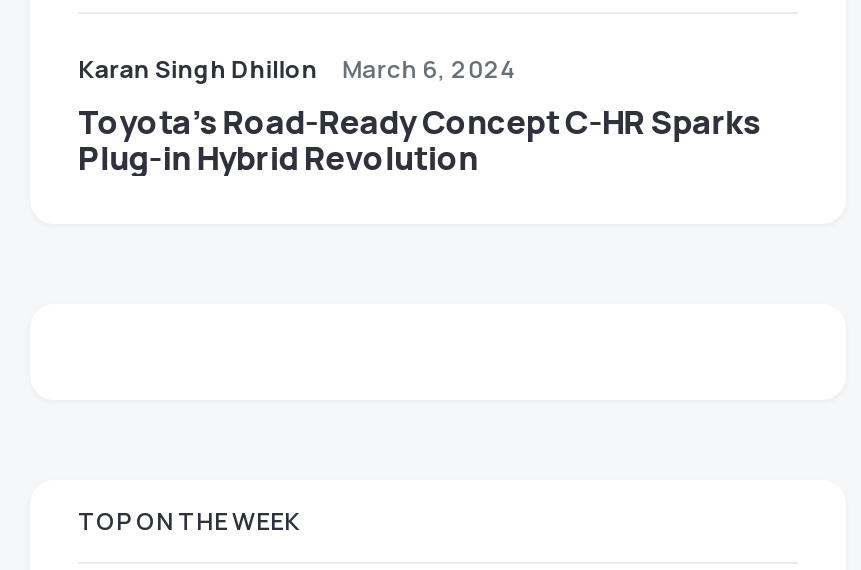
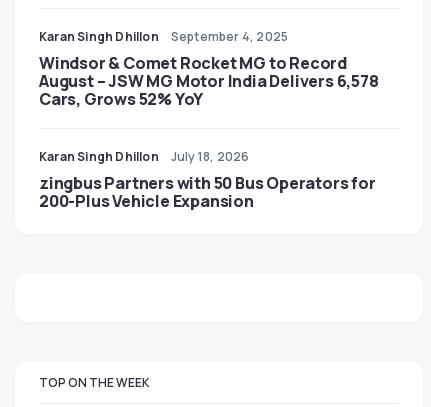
- March 6, 2024
- Toyota’s Road-Ready Concept C-HR Sparks
- Plug-in Hybrid Revolution
+ September 4, 2025
+ Windsor & Comet Rocket MG to Record
+ August – JSW MG Motor India Delivers 6,578
+ Cars, Grows 52% YoY
+ Karan Singh Dhillon
+ July 18, 2026
+ zingbus Partners with 50 Bus Operators for
+ 200-Plus Vehicle Expansion
